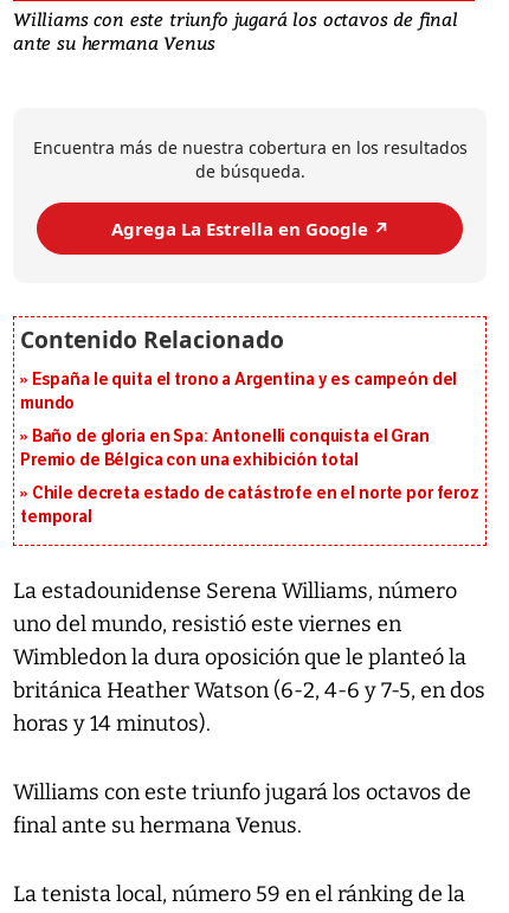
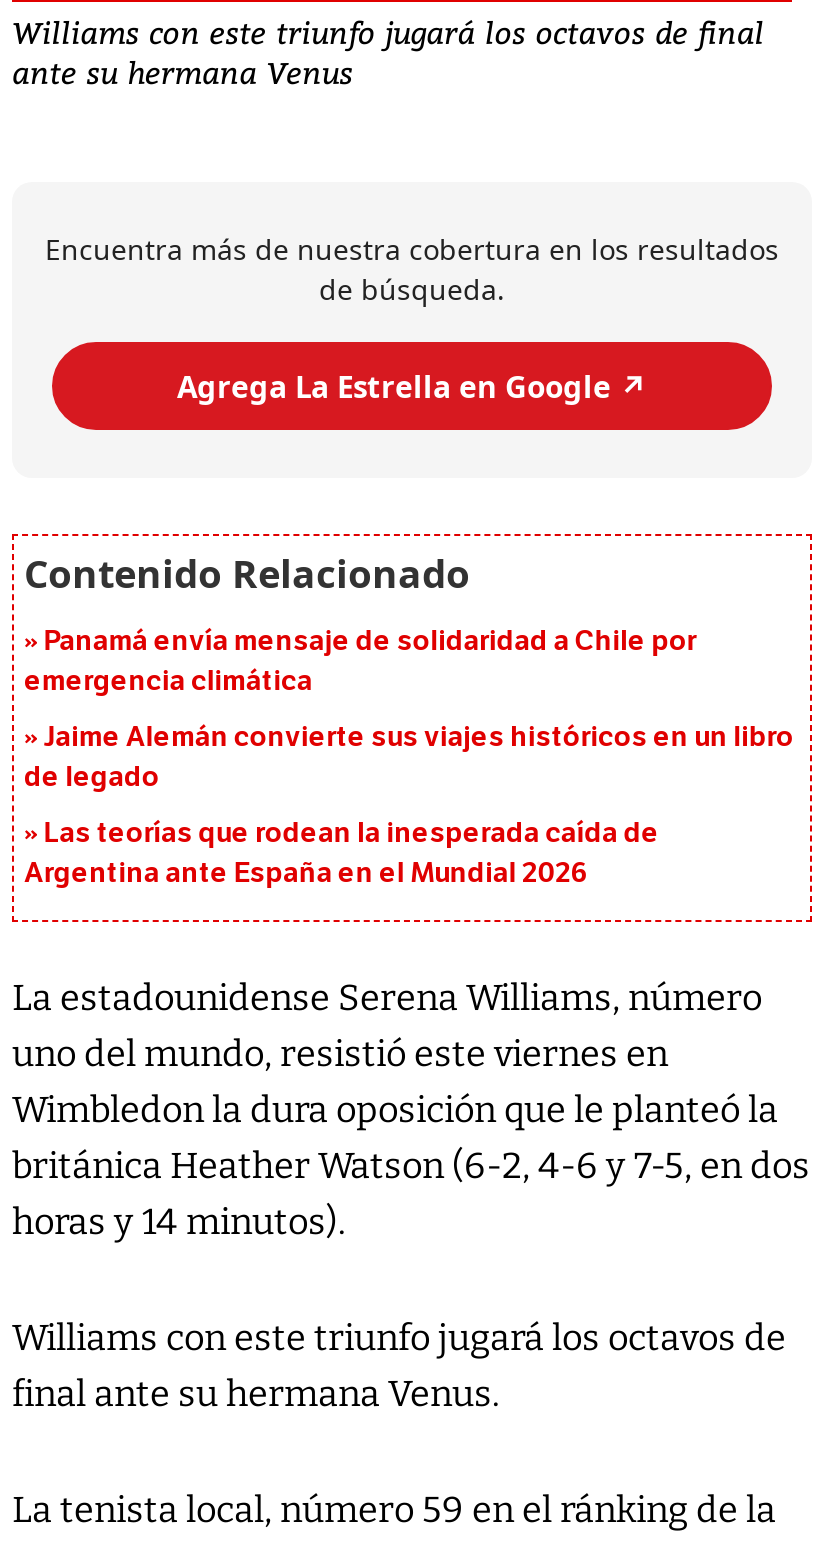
- España le quita el trono a Argentina y es campeón del
- mundo
+ Panamá envía mensaje de solidaridad a Chile por
+ emergencia climática

- Baño de gloria en Spa: Antonelli conquista el Gran
- Premio de Bélgica con una exhibición total
+ Jaime Alemán convierte sus viajes históricos en un libro
+ de legado

- Chile decreta estado de catástrofe en el norte por feroz
- temporal
+ Las teorías que rodean la inesperada caída de
+ Argentina ante España en el Mundial 2026
